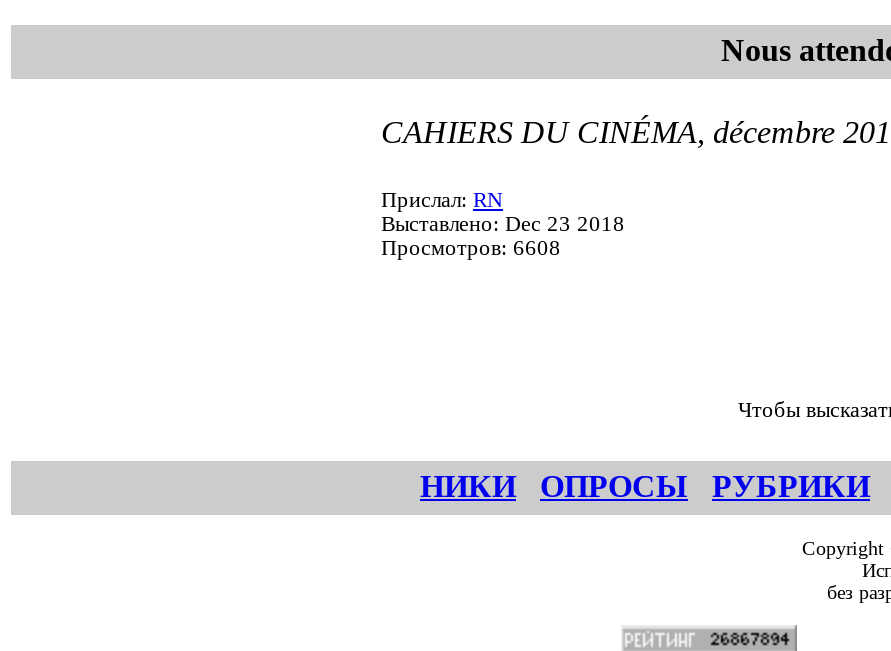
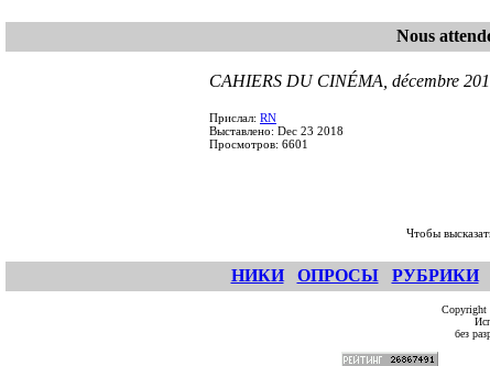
- Просмотров: 6608
+ Просмотров: 6601
